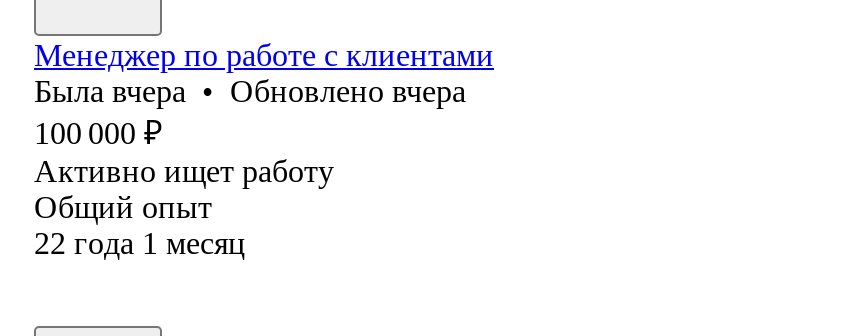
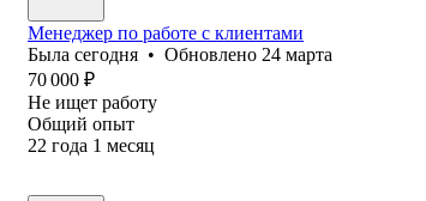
- Была вчера • Обновлено вчера
- 100 000 ₽
- Активно ищет работу
+ Была сегодня • Обновлено 24 марта
+ 70 000 ₽
+ Не ищет работу
